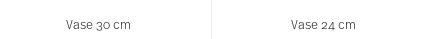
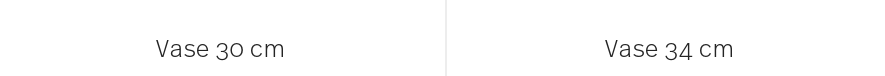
- Vase 24 cm
+ Vase 34 cm
